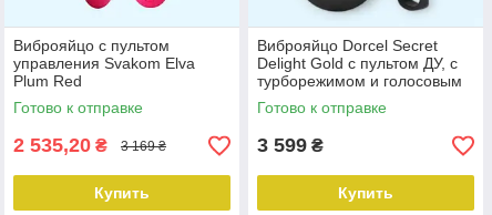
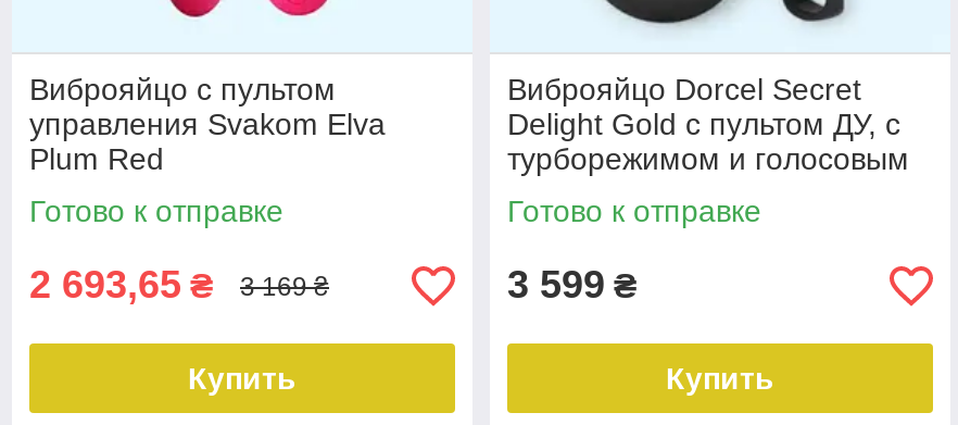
- 2 535,20 ₴
+ 2 693,65 ₴
